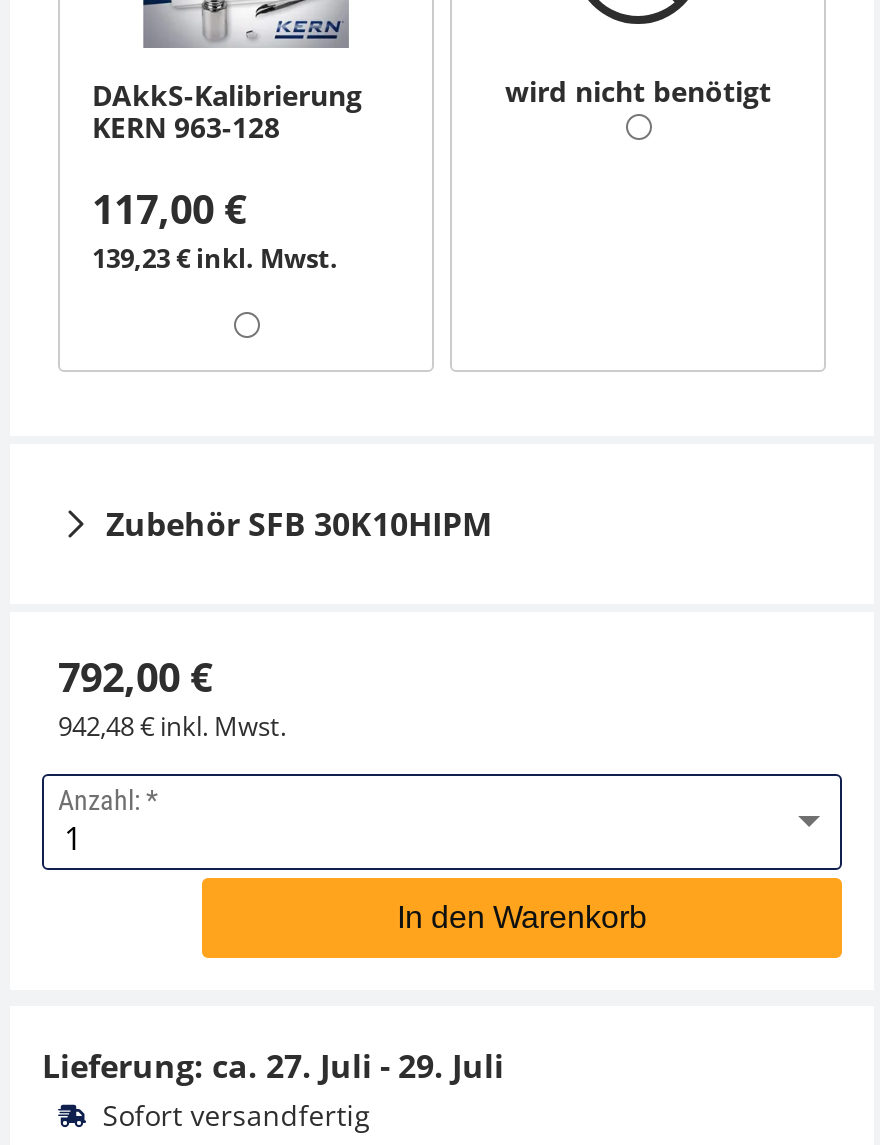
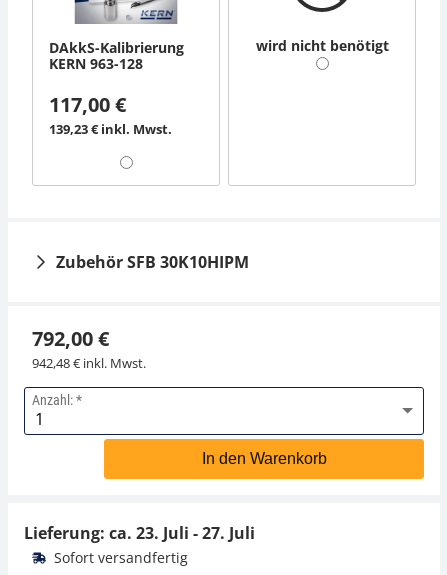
- Lieferung: ca. 27. Juli - 29. Juli
+ Lieferung: ca. 23. Juli - 27. Juli
